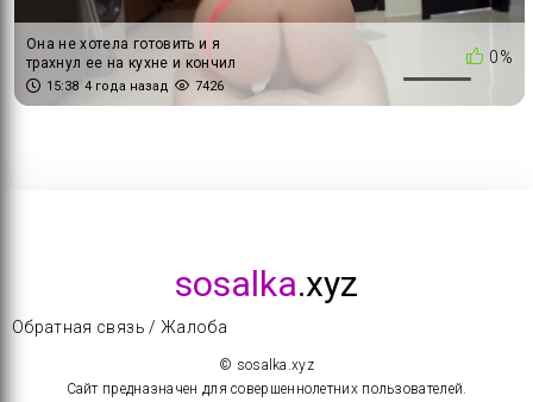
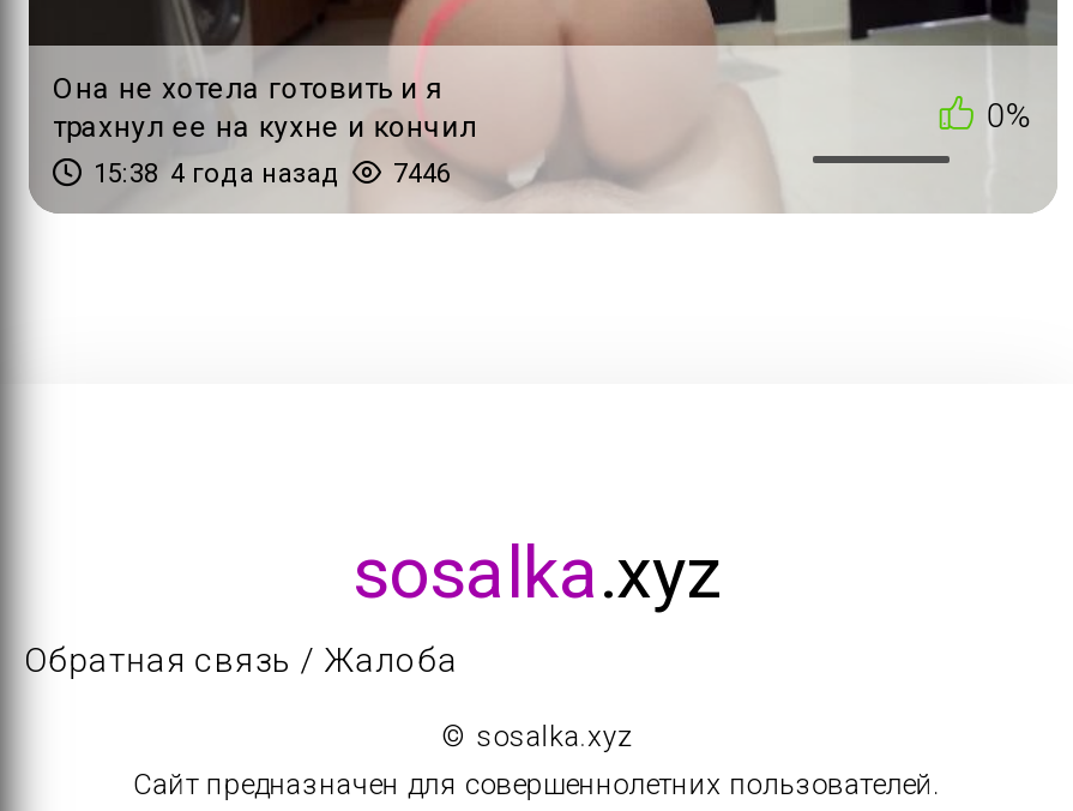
- 7426
+ 7446
